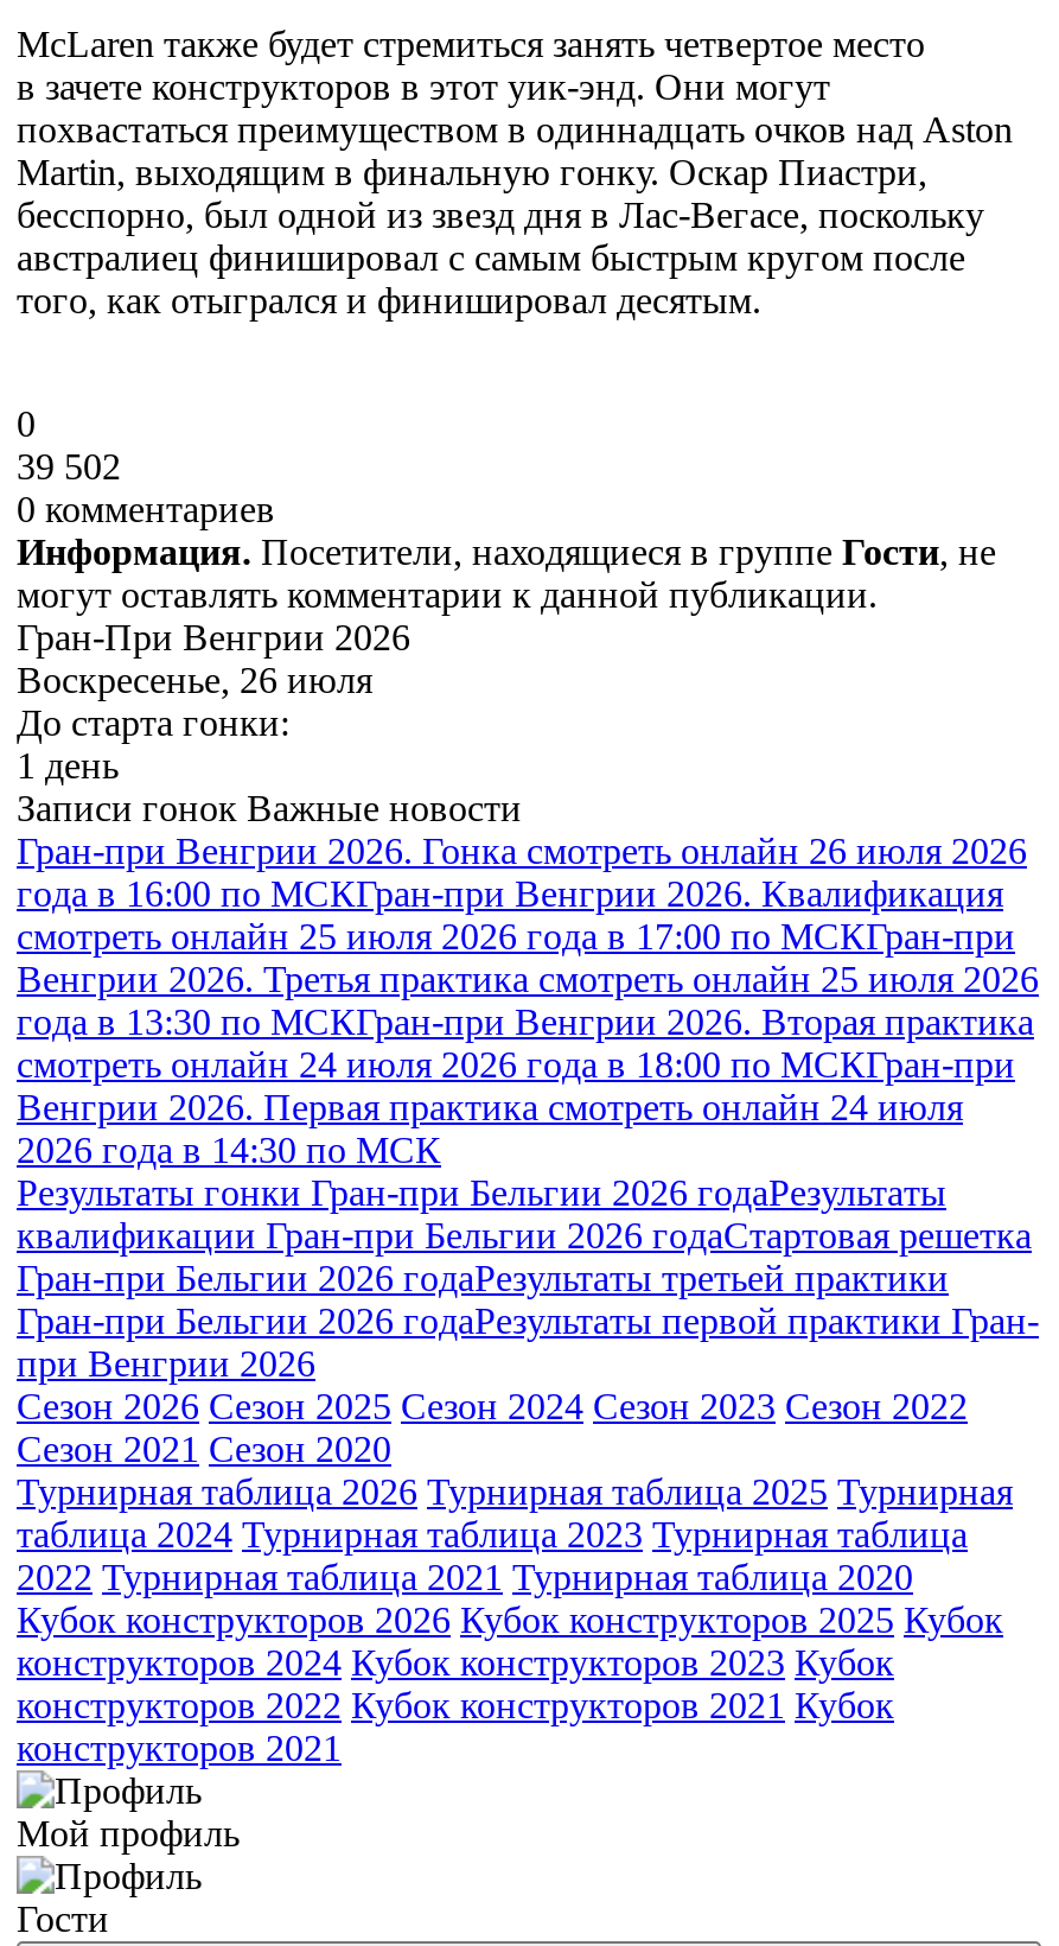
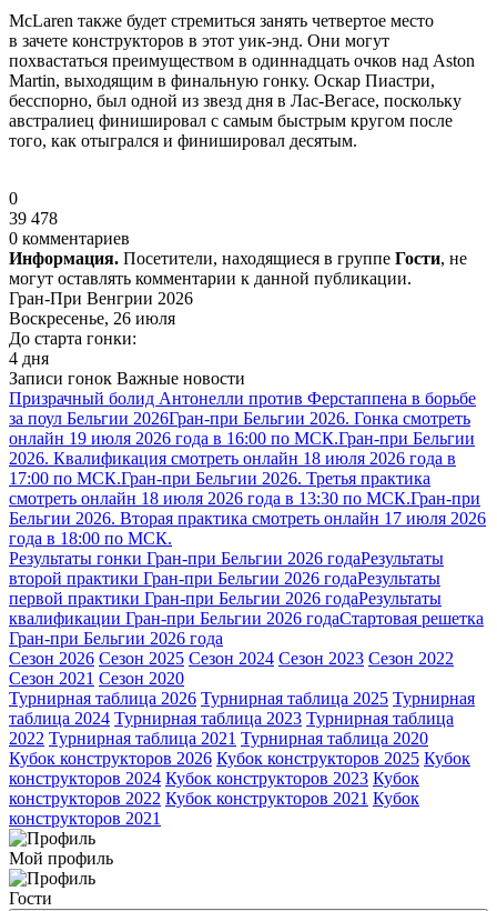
- 39 502
+ 39 478

- 1 день
+ 4 дня

- Гран-при Венгрии 2026. Гонка смотреть онлайн 26 июля 2026
- года в 16:00 по МСКГран-при Венгрии 2026. Квалификация
- смотреть онлайн 25 июля 2026 года в 17:00 по МСКГран-при
- Венгрии 2026. Третья практика смотреть онлайн 25 июля 2026
- года в 13:30 по МСКГран-при Венгрии 2026. Вторая практика
- смотреть онлайн 24 июля 2026 года в 18:00 по МСКГран-при
- Венгрии 2026. Первая практика смотреть онлайн 24 июля
- 2026 года в 14:30 по МСК
+ Призрачный болид Антонелли против Ферстаппена в борьбе
+ за поул Бельгии 2026Гран-при Бельгии 2026. Гонка смотреть
+ онлайн 19 июля 2026 года в 16:00 по МСК.Гран-при Бельгии
+ 2026. Квалификация смотреть онлайн 18 июля 2026 года в
+ 17:00 по МСК.Гран-при Бельгии 2026. Третья практика
+ смотреть онлайн 18 июля 2026 года в 13:30 по МСК.Гран-при
+ Бельгии 2026. Вторая практика смотреть онлайн 17 июля 2026
+ года в 18:00 по МСК.

+ второй практики Гран-при Бельгии 2026 годаРезультаты
+ первой практики Гран-при Бельгии 2026 годаРезультаты

moved down: квалификации Гран-при Бельгии 2026 годаСтартовая решетка

- Гран-при Бельгии 2026 годаРезультаты третьей практики
- Гран-при Бельгии 2026 годаРезультаты первой практики Гран-
- при Венгрии 2026
+ Гран-при Бельгии 2026 года
